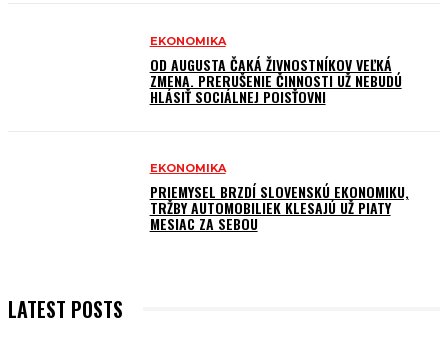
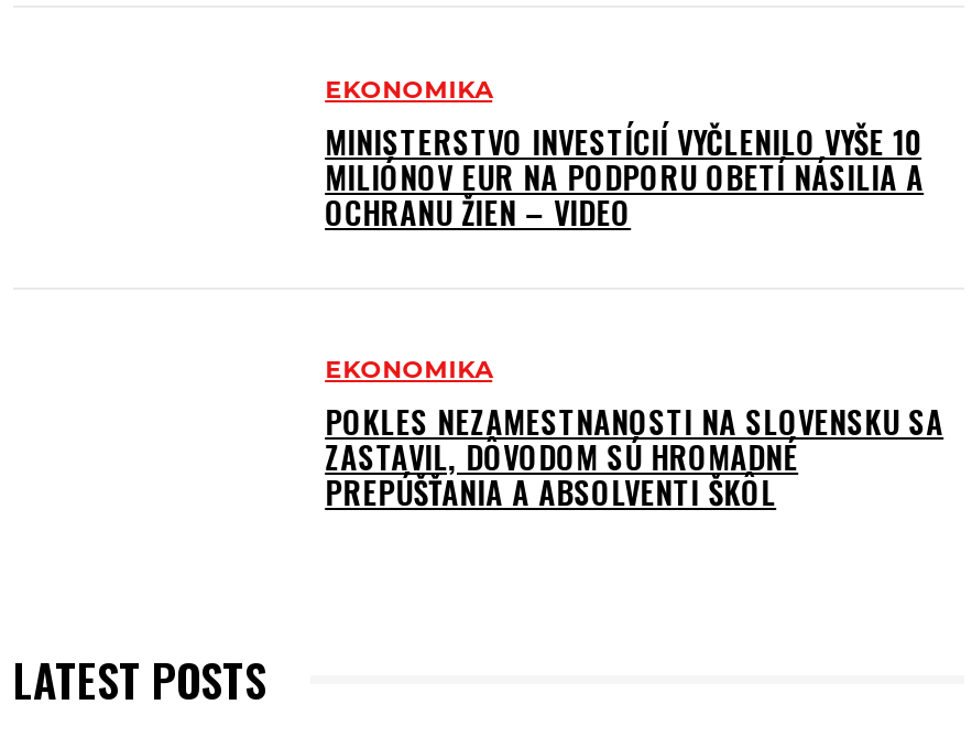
- OD AUGUSTA ČAKÁ ŽIVNOSTNÍKOV VEĽKÁ
- ZMENA. PRERUŠENIE ČINNOSTI UŽ NEBUDÚ
- HLÁSIŤ SOCIÁLNEJ POISŤOVNI
+ MINISTERSTVO INVESTÍCIÍ VYČLENILO VYŠE 10
+ MILIÓNOV EUR NA PODPORU OBETÍ NÁSILIA A
+ OCHRANU ŽIEN – VIDEO

- PRIEMYSEL BRZDÍ SLOVENSKÚ EKONOMIKU,
- TRŽBY AUTOMOBILIEK KLESAJÚ UŽ PIATY
- MESIAC ZA SEBOU
+ POKLES NEZAMESTNANOSTI NA SLOVENSKU SA
+ ZASTAVIL, DÔVODOM SÚ HROMADNÉ
+ PREPÚŠŤANIA A ABSOLVENTI ŠKÔL
